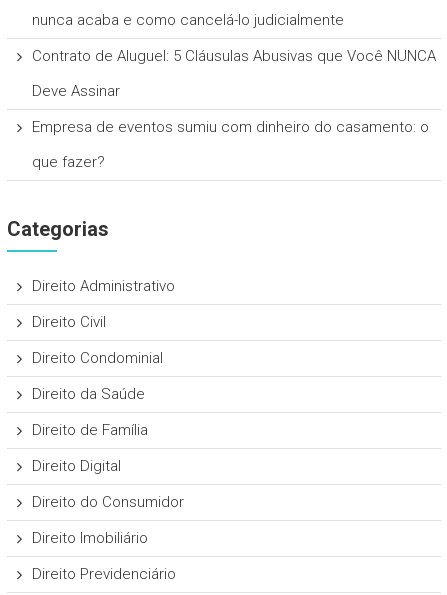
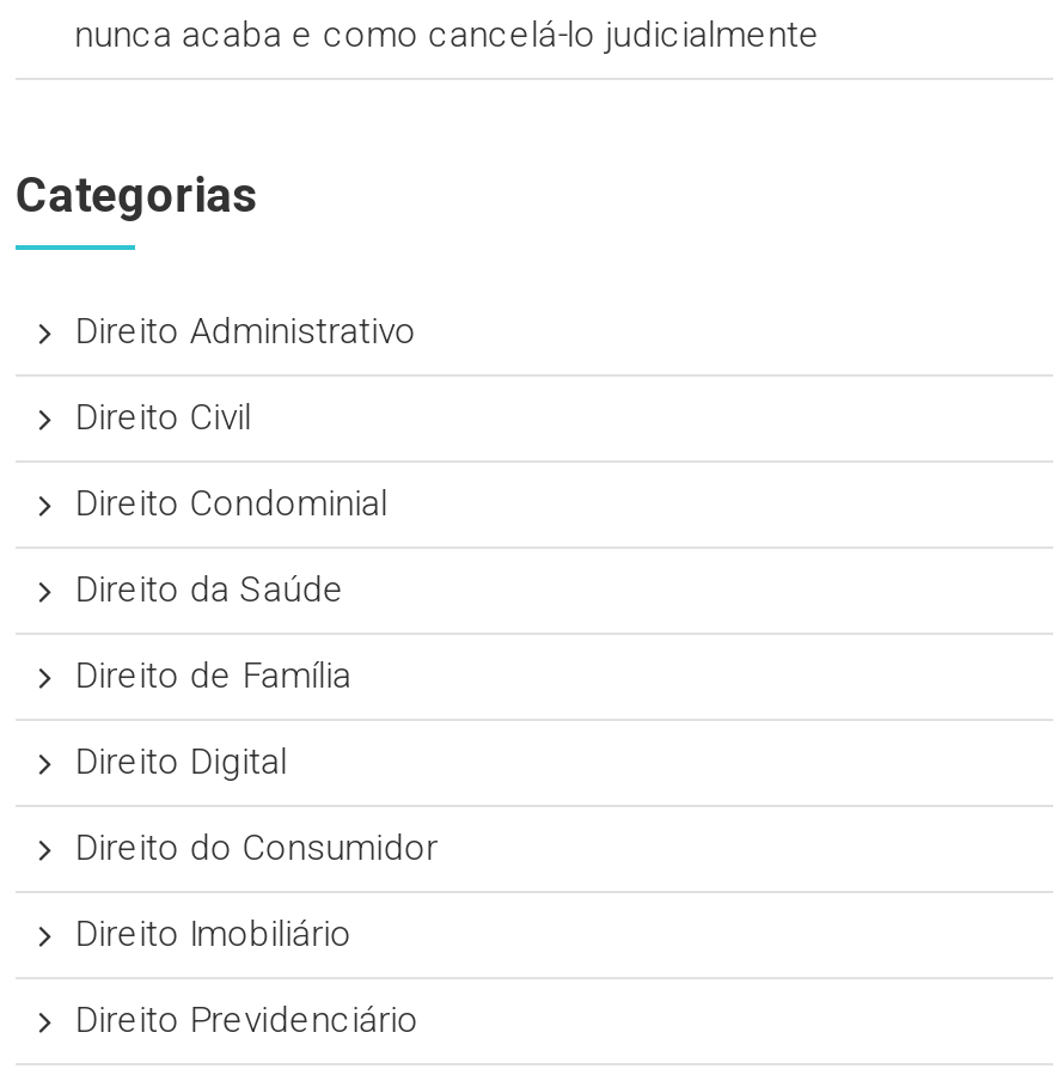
- Contrato de Aluguel: 5 Cláusulas Abusivas que Você NUNCA
- Deve Assinar
- Empresa de eventos sumiu com dinheiro do casamento: o
- que fazer?
